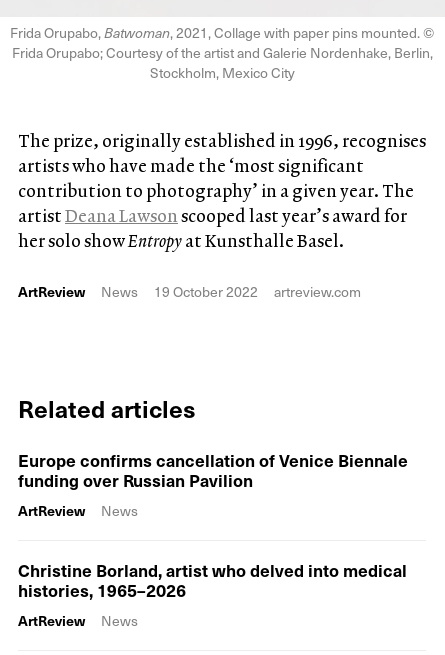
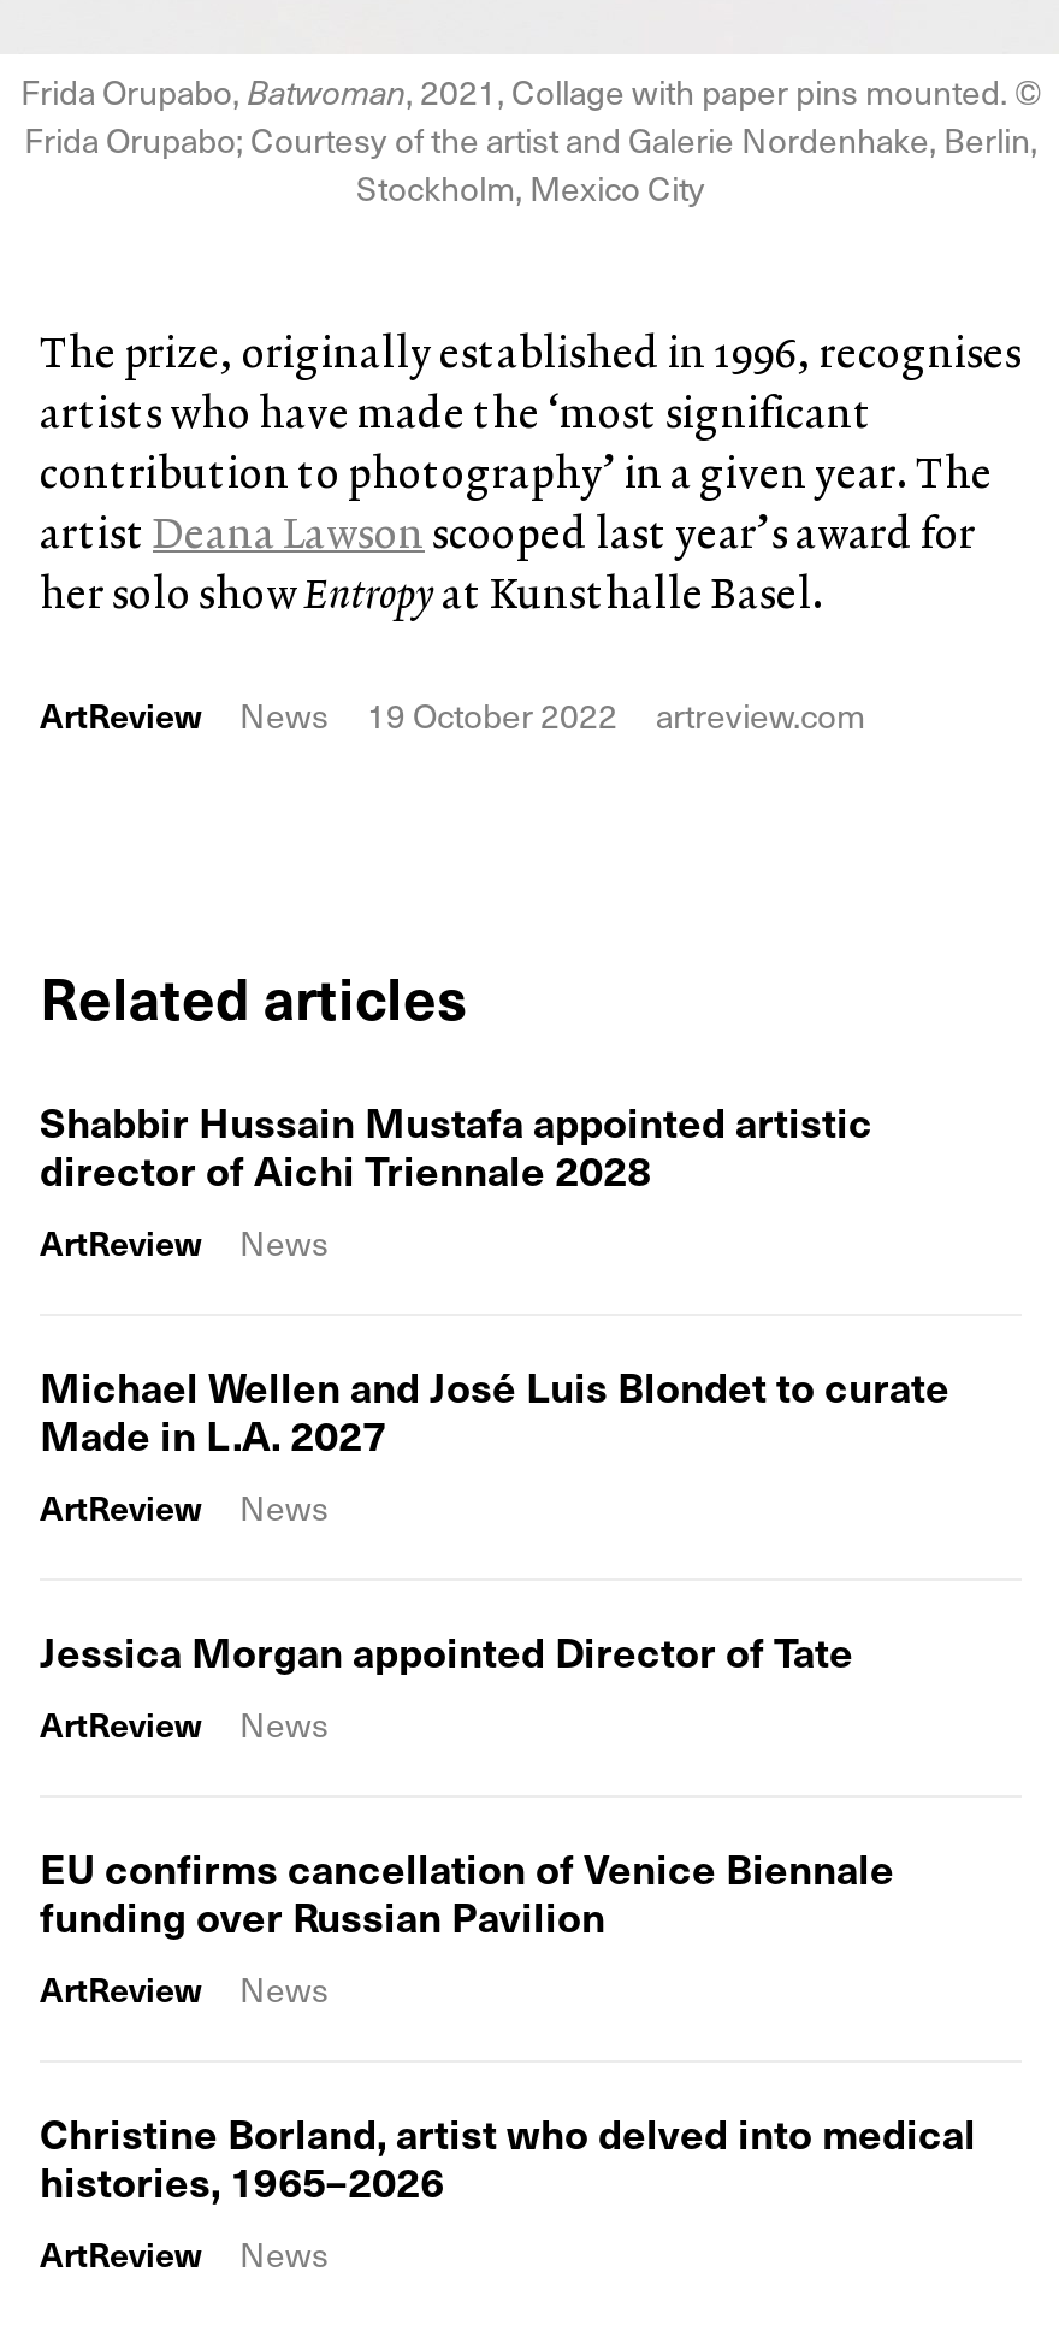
- Europe confirms cancellation of Venice Biennale
+ Shabbir Hussain Mustafa appointed artistic
+ director of Aichi Triennale 2028
+ ArtReview
+ News
+ Michael Wellen and José Luis Blondet to curate
+ Made in L.A. 2027
+ ArtReview
+ News
+ Jessica Morgan appointed Director of Tate
+ ArtReview
+ News
+ EU confirms cancellation of Venice Biennale
